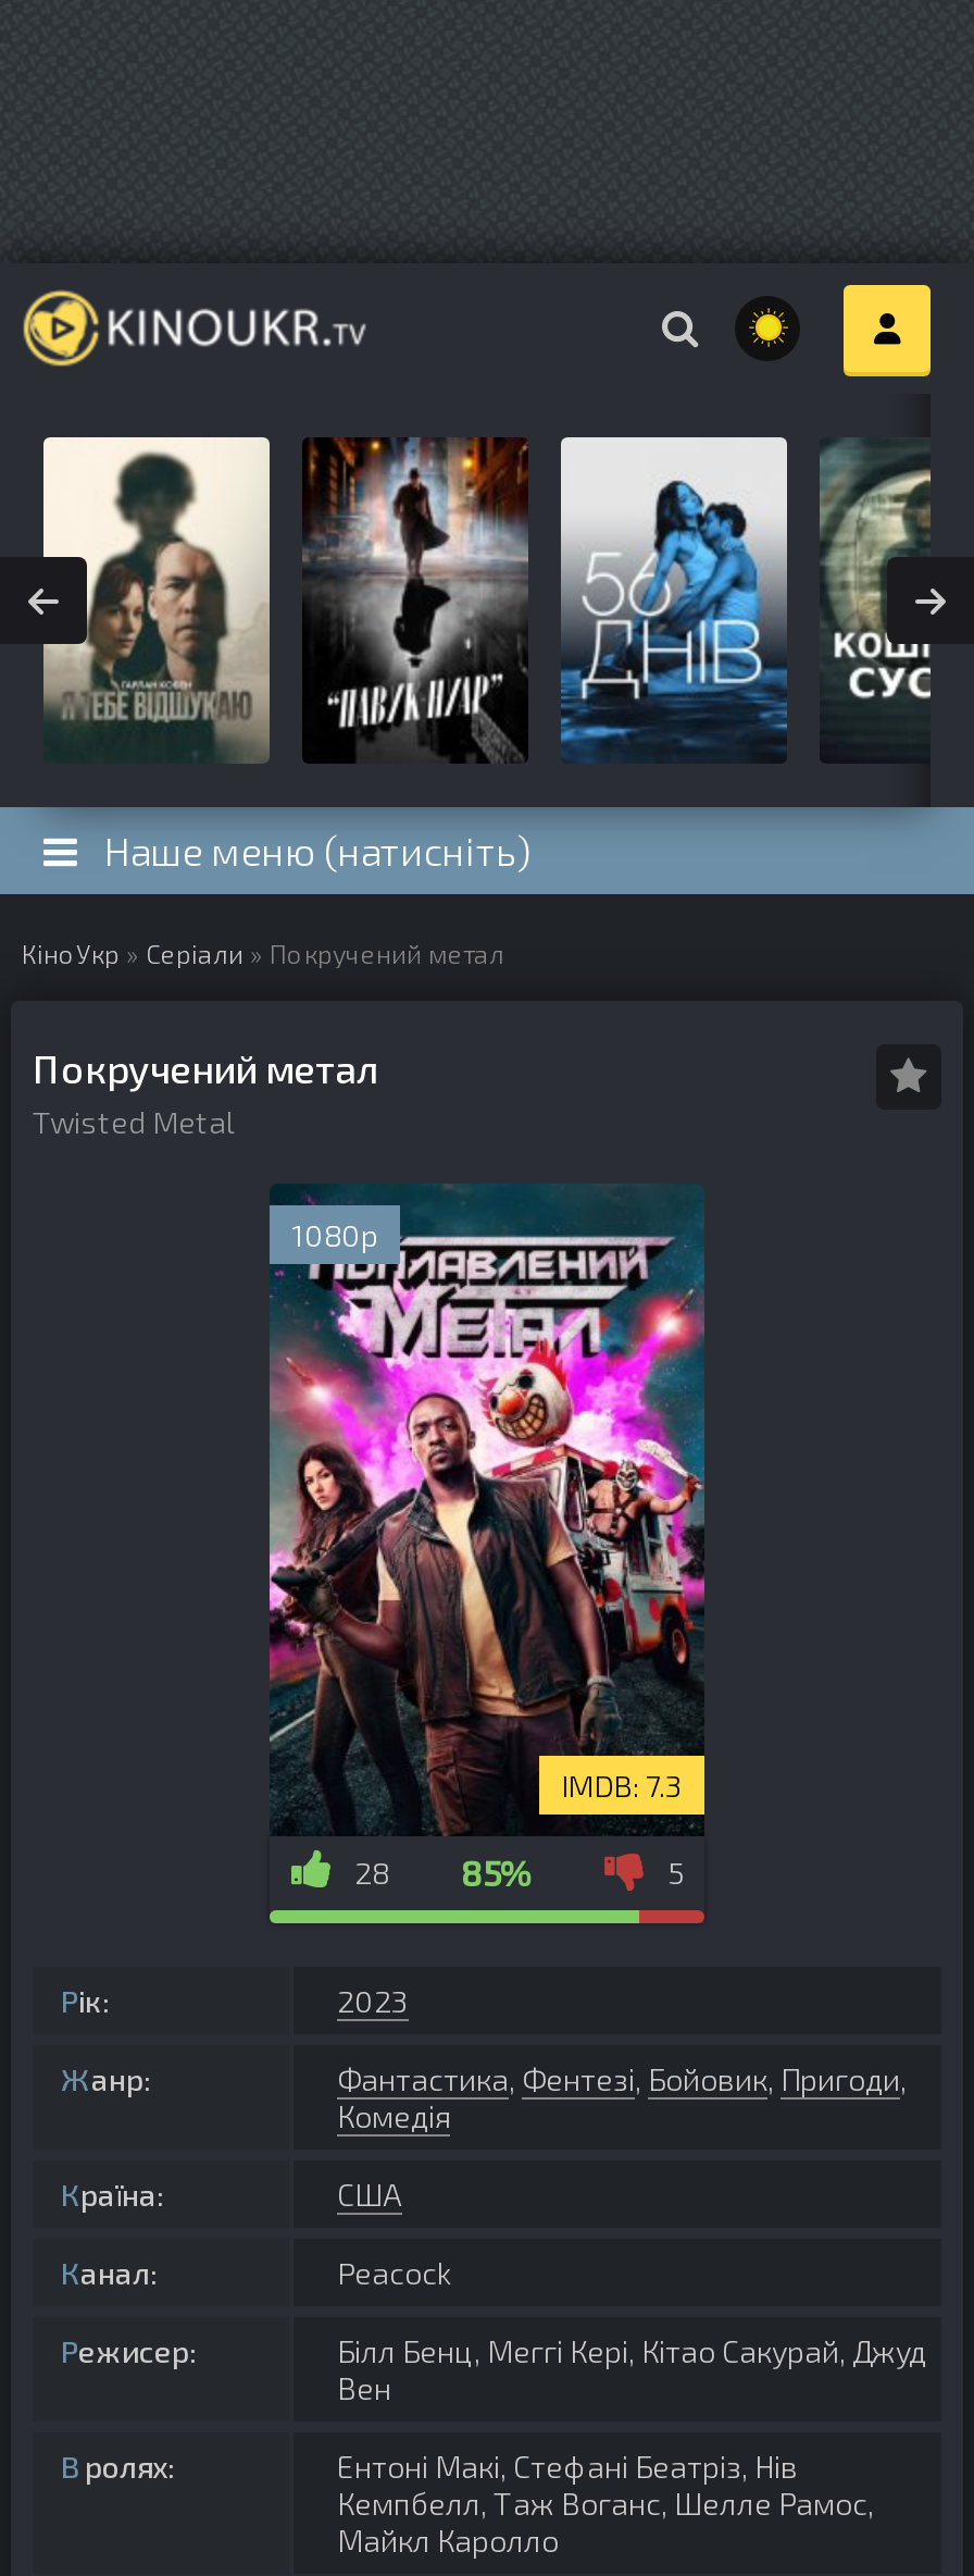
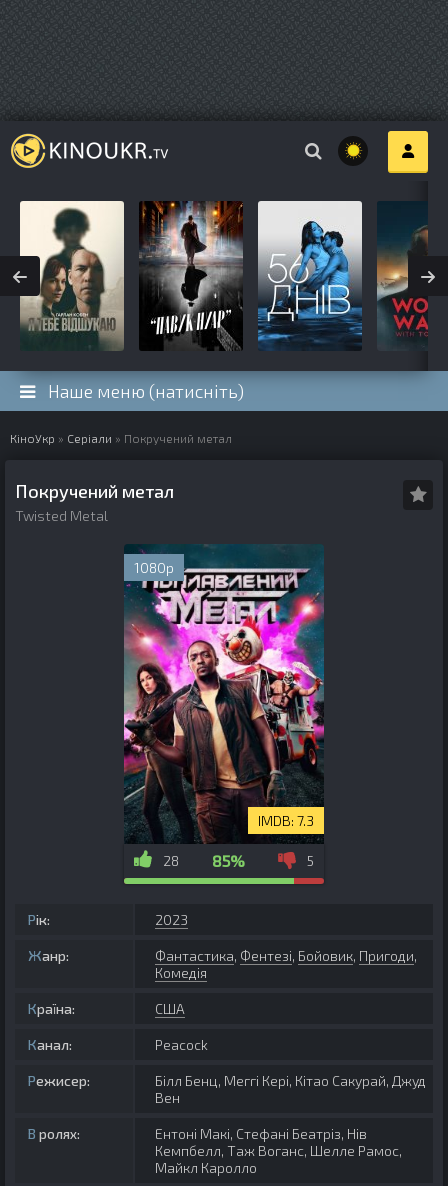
- [image]
+ [image]
